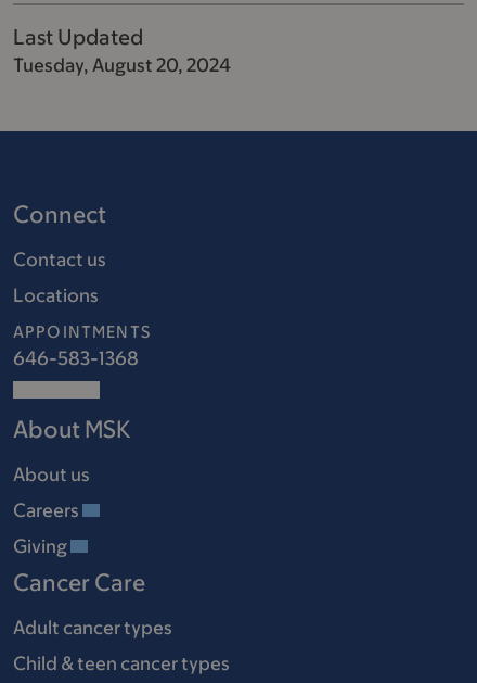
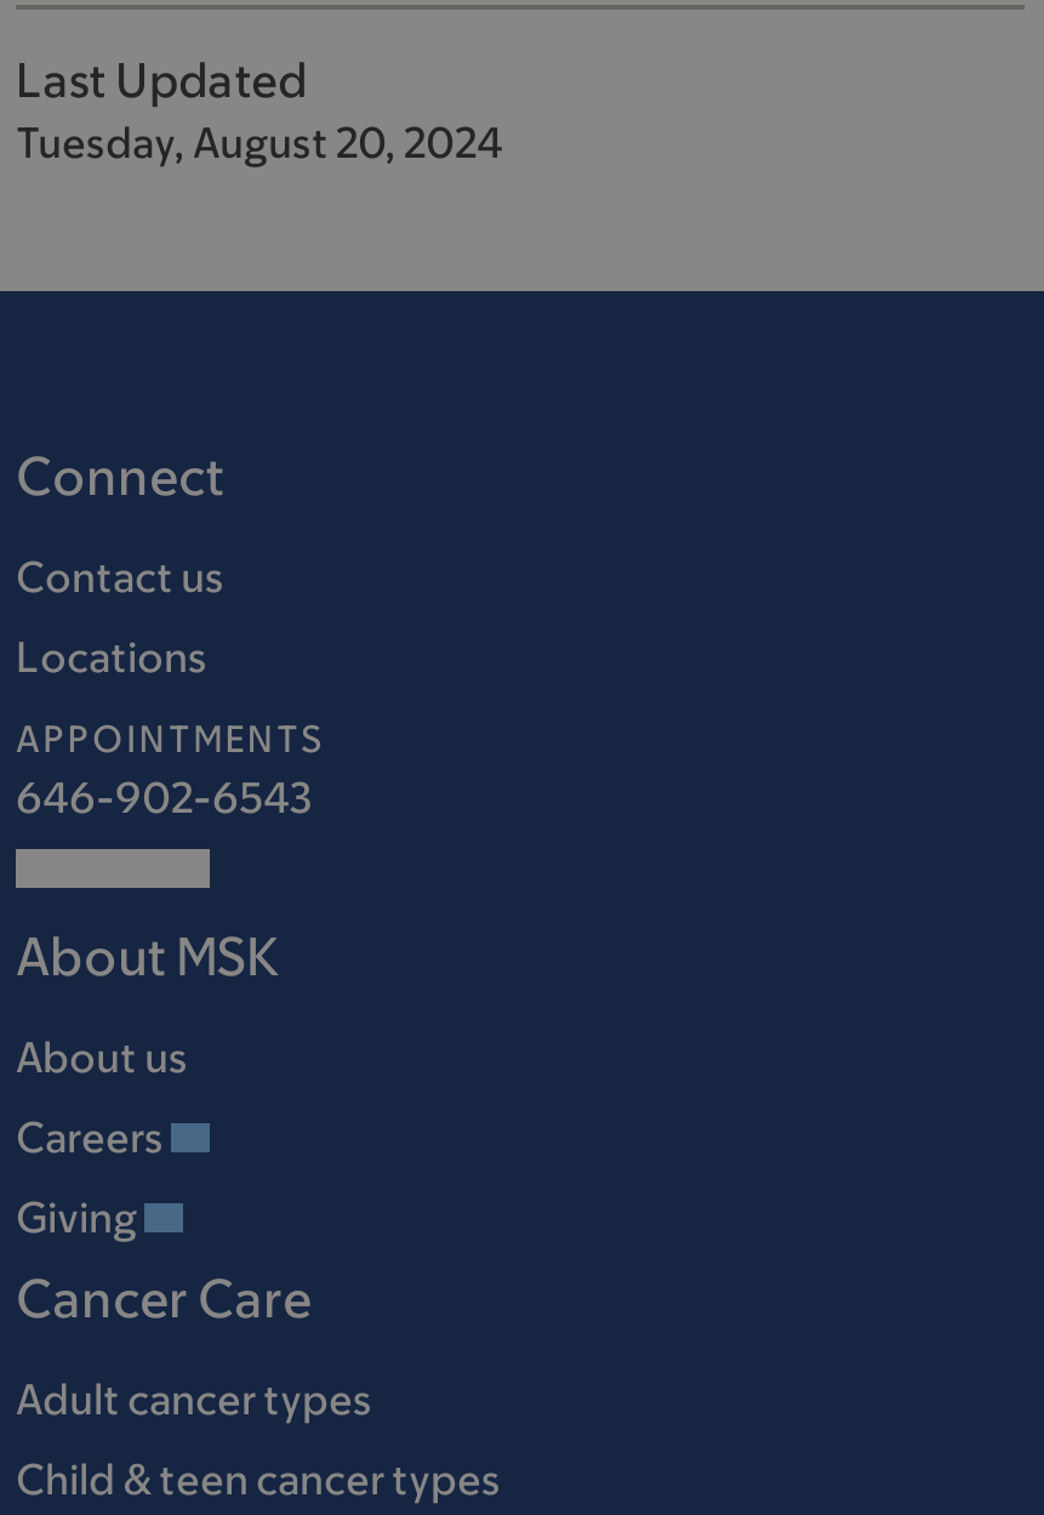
- 646-583-1368
+ 646-902-6543
